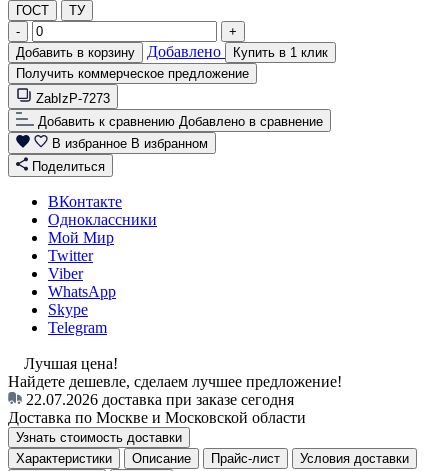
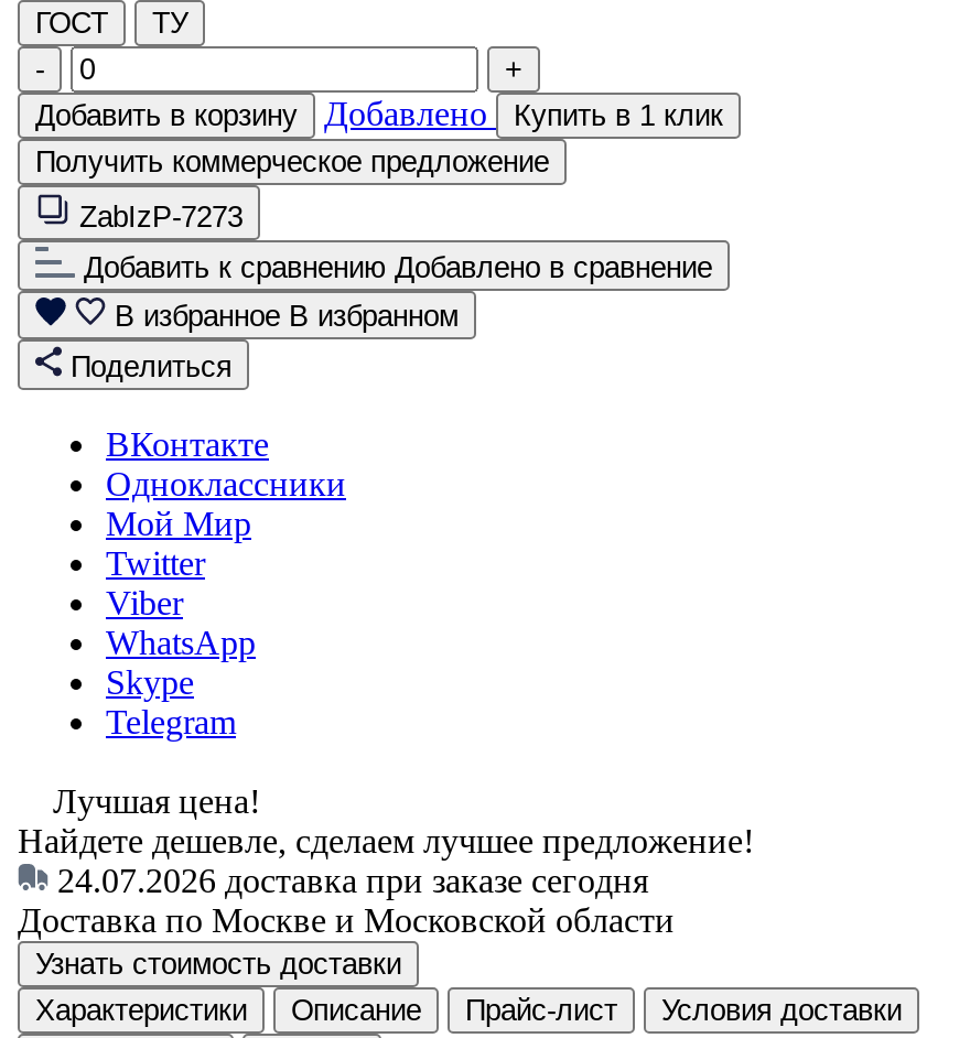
- 22.07.2026 доставка при заказе сегодня
+ 24.07.2026 доставка при заказе сегодня
